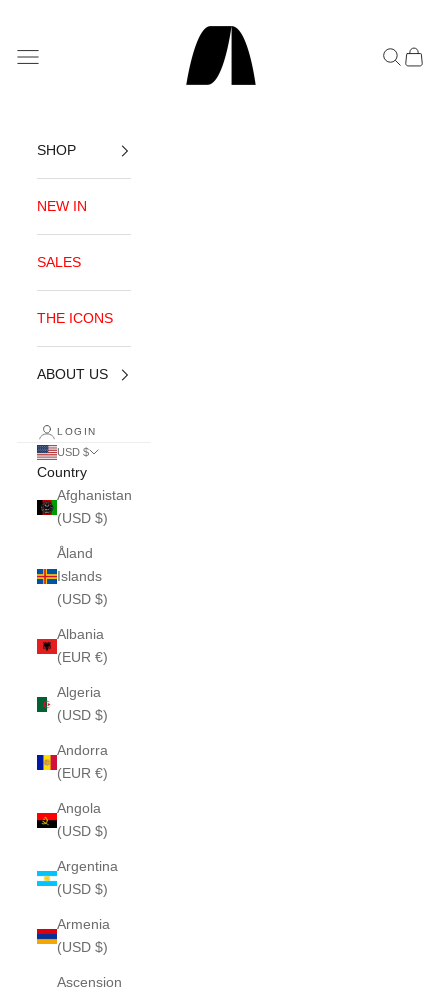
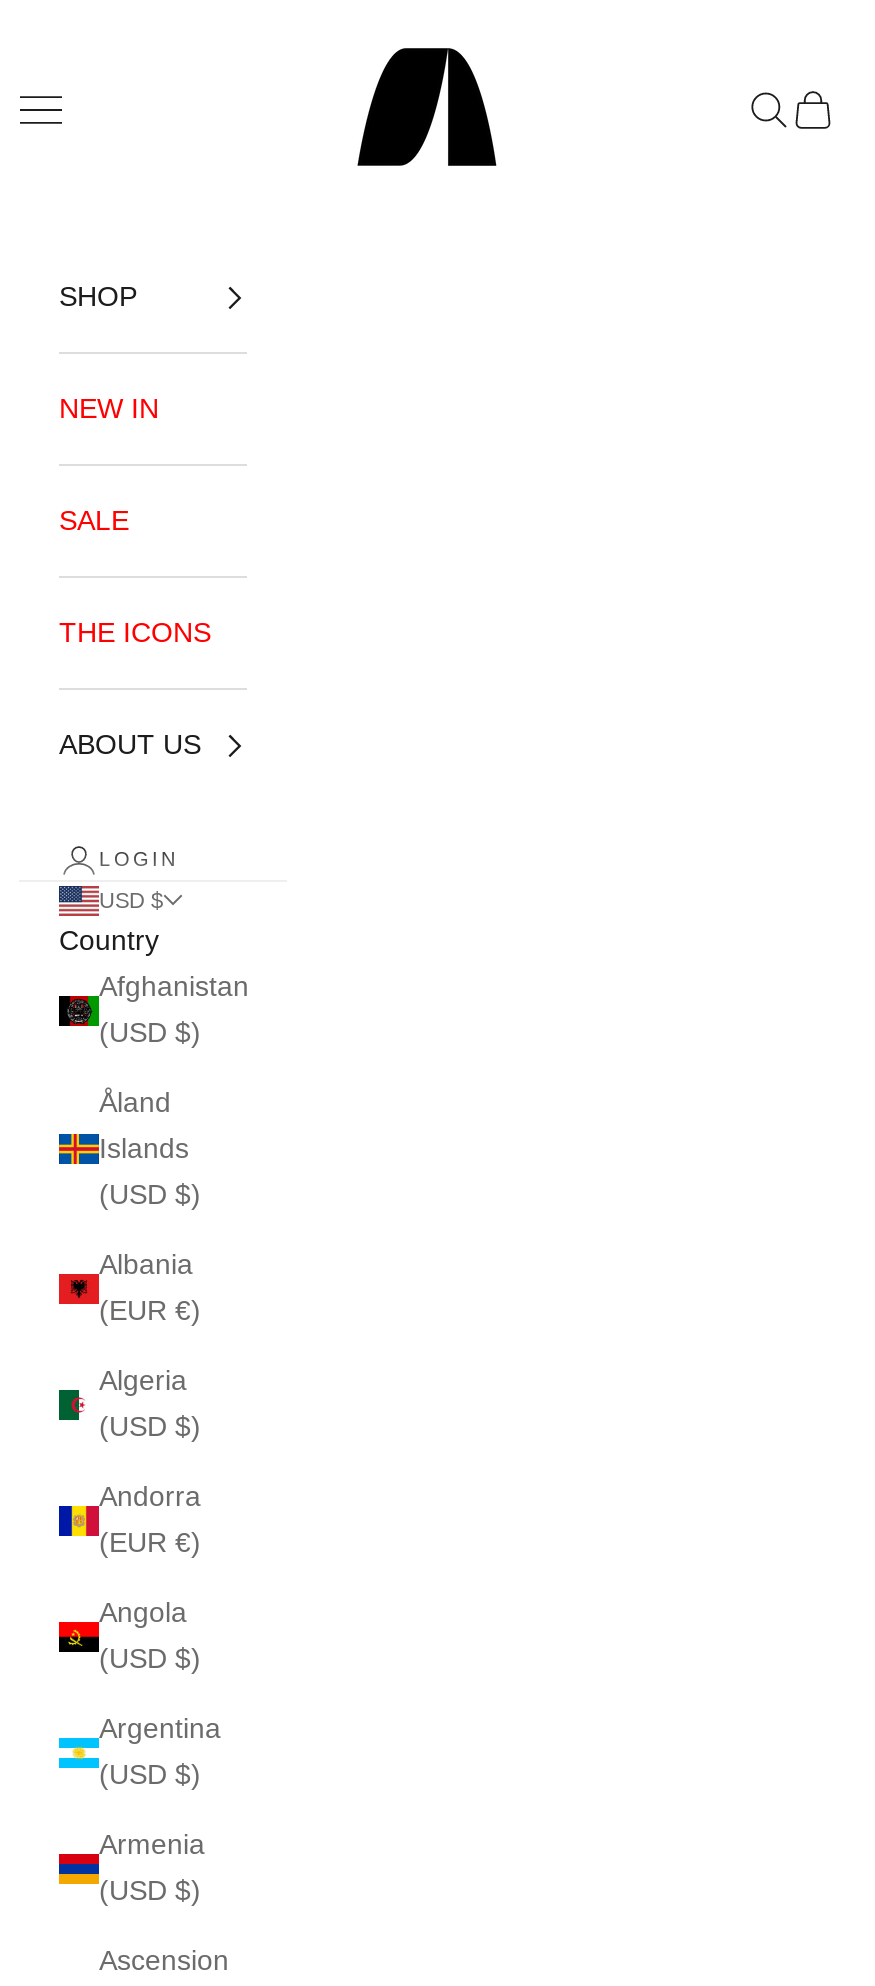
- SALES
+ SALE
